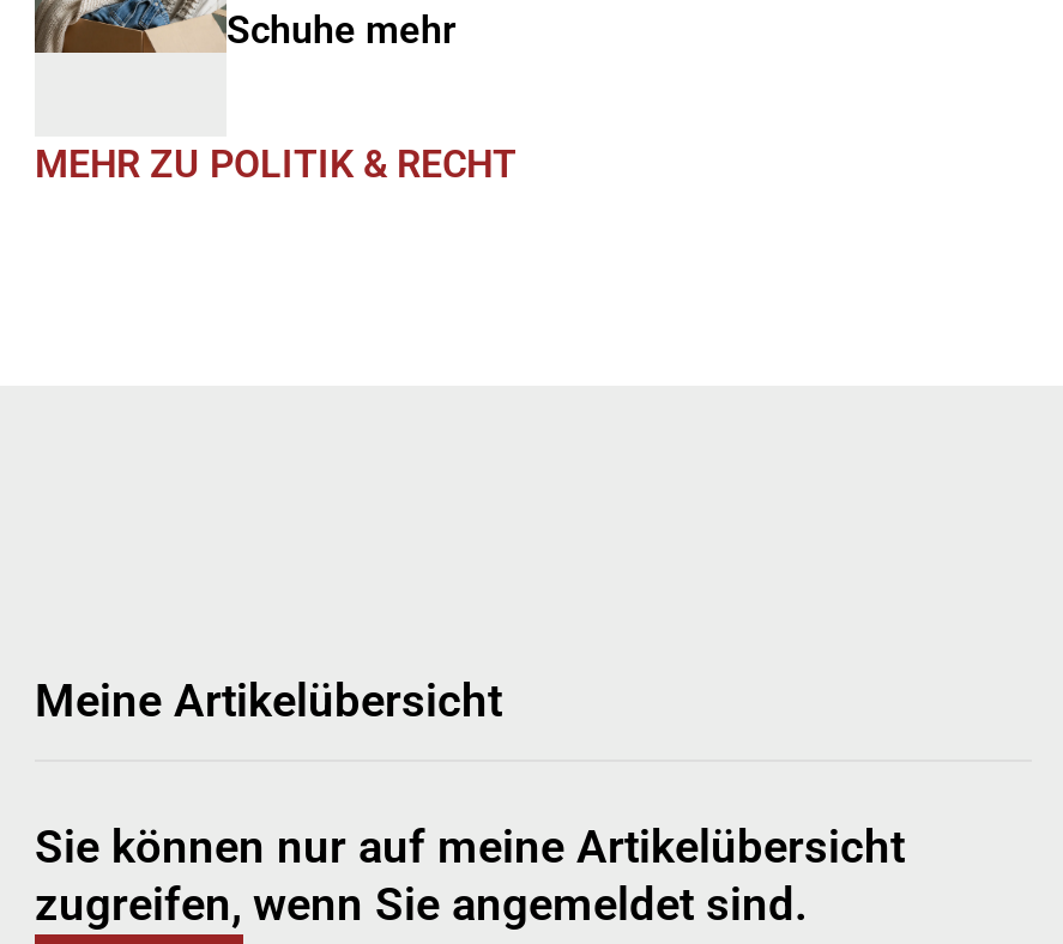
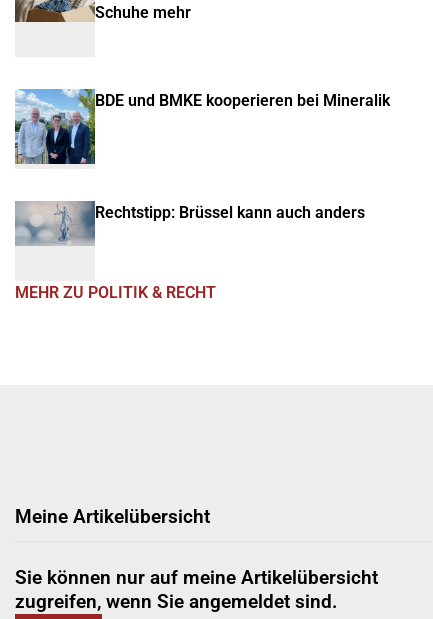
+ [image]
+ BDE und BMKE kooperieren bei Mineralik

+ [image]
+ Rechtstipp: Brüssel kann auch anders
